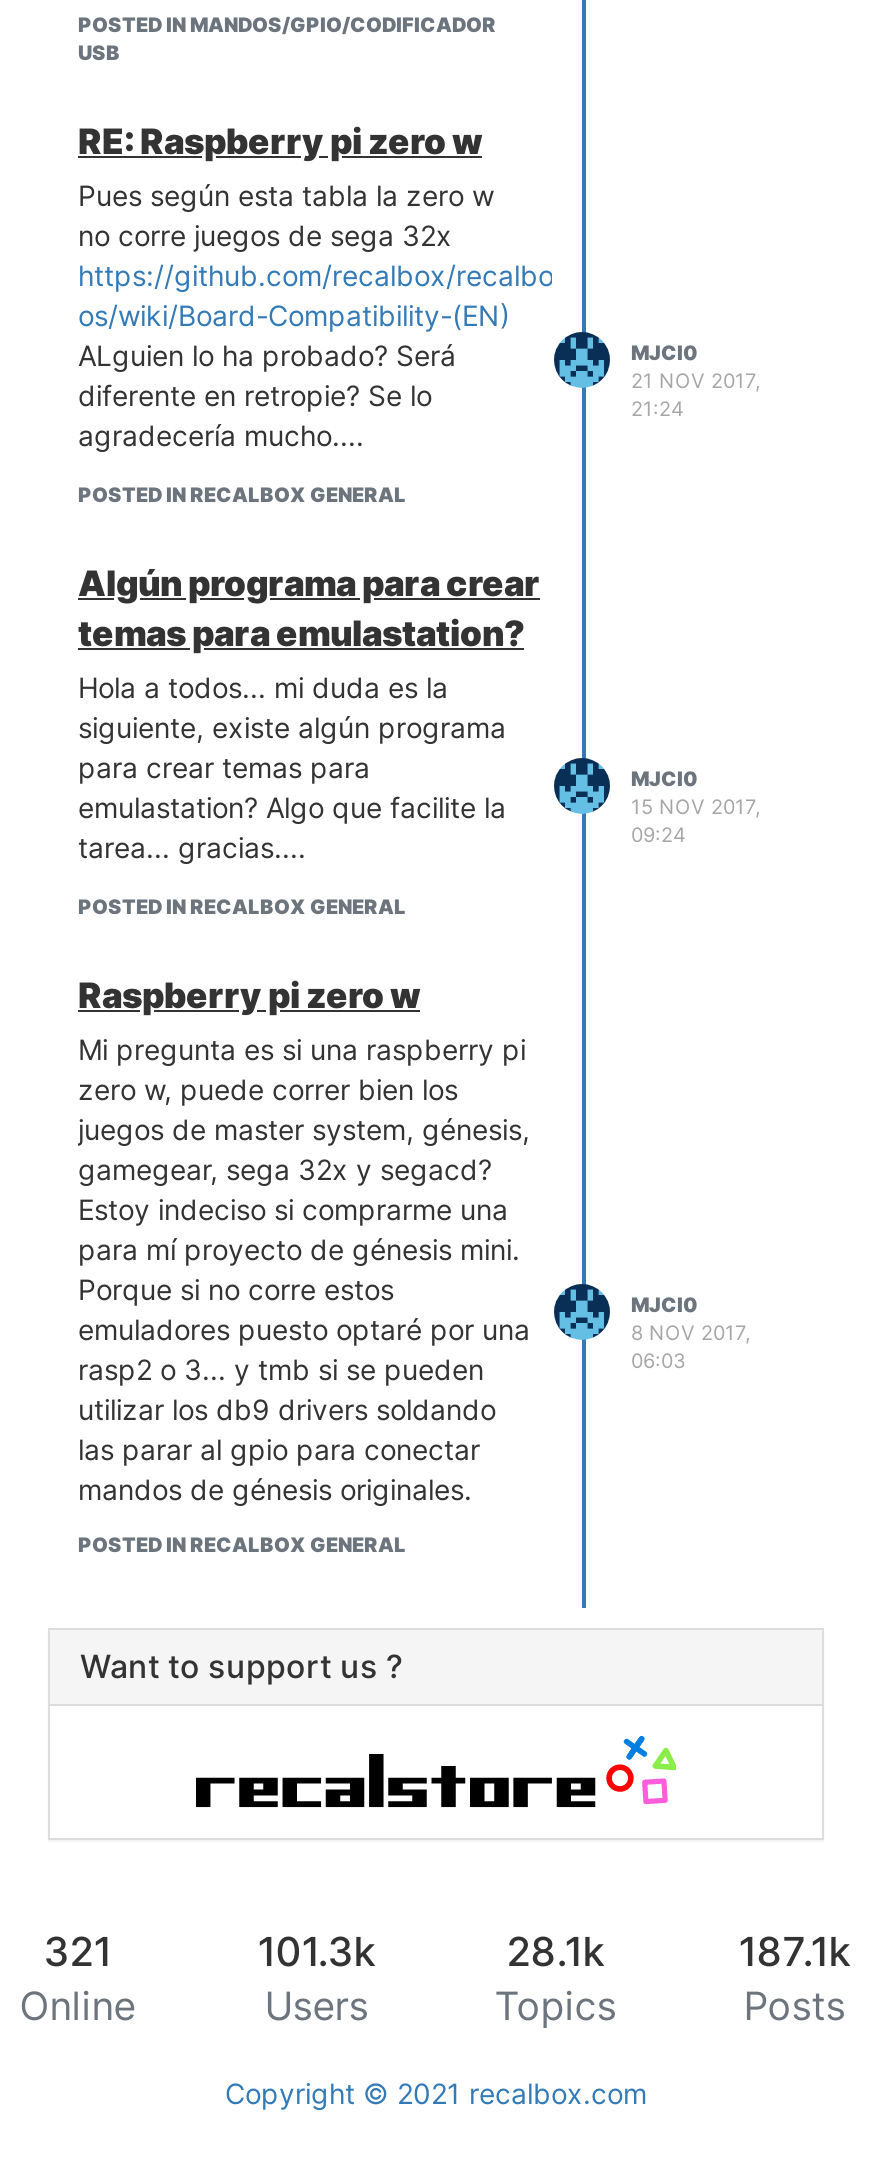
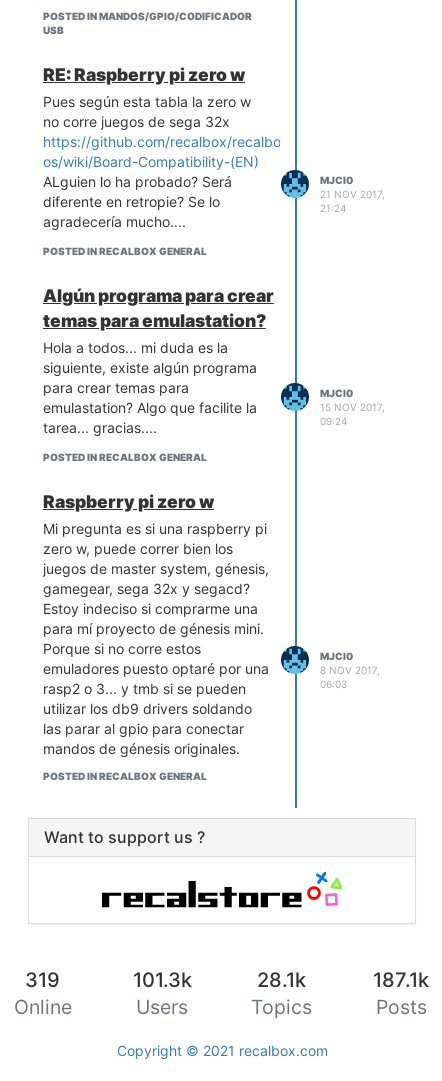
- 321
+ 319
